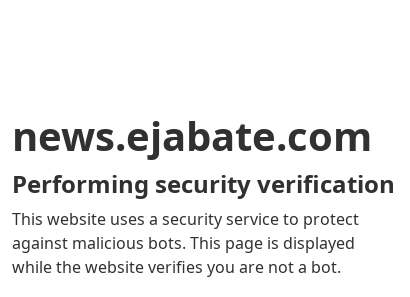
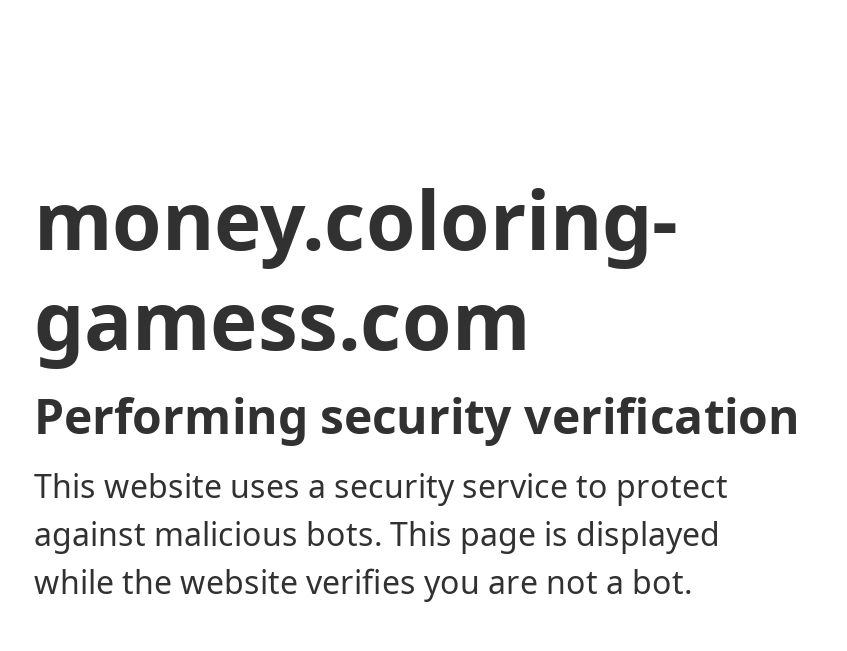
- news.ejabate.com
+ money.coloring-
+ gamess.com
